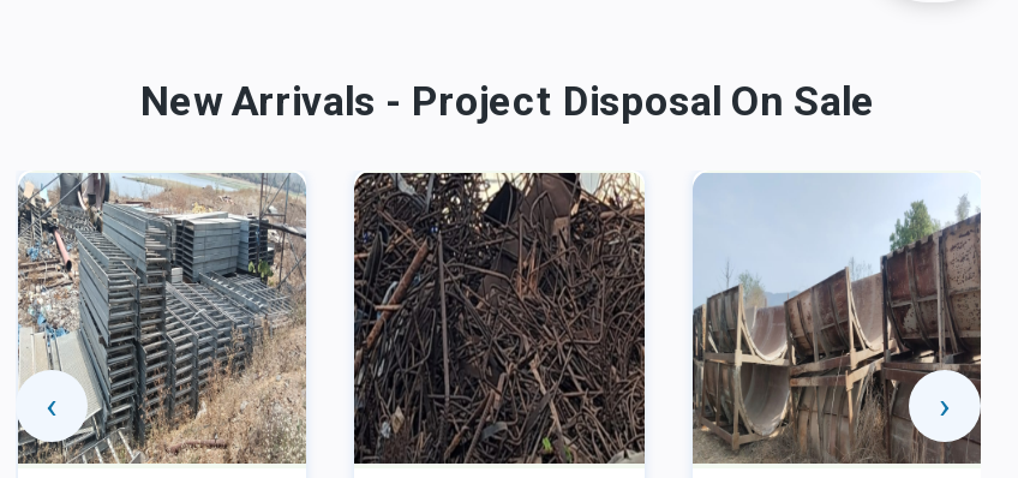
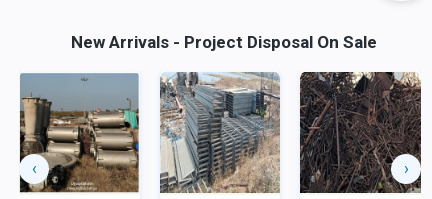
- [image]
+ [image]

- [image]
+ [image]

- [image]
+ [image]
